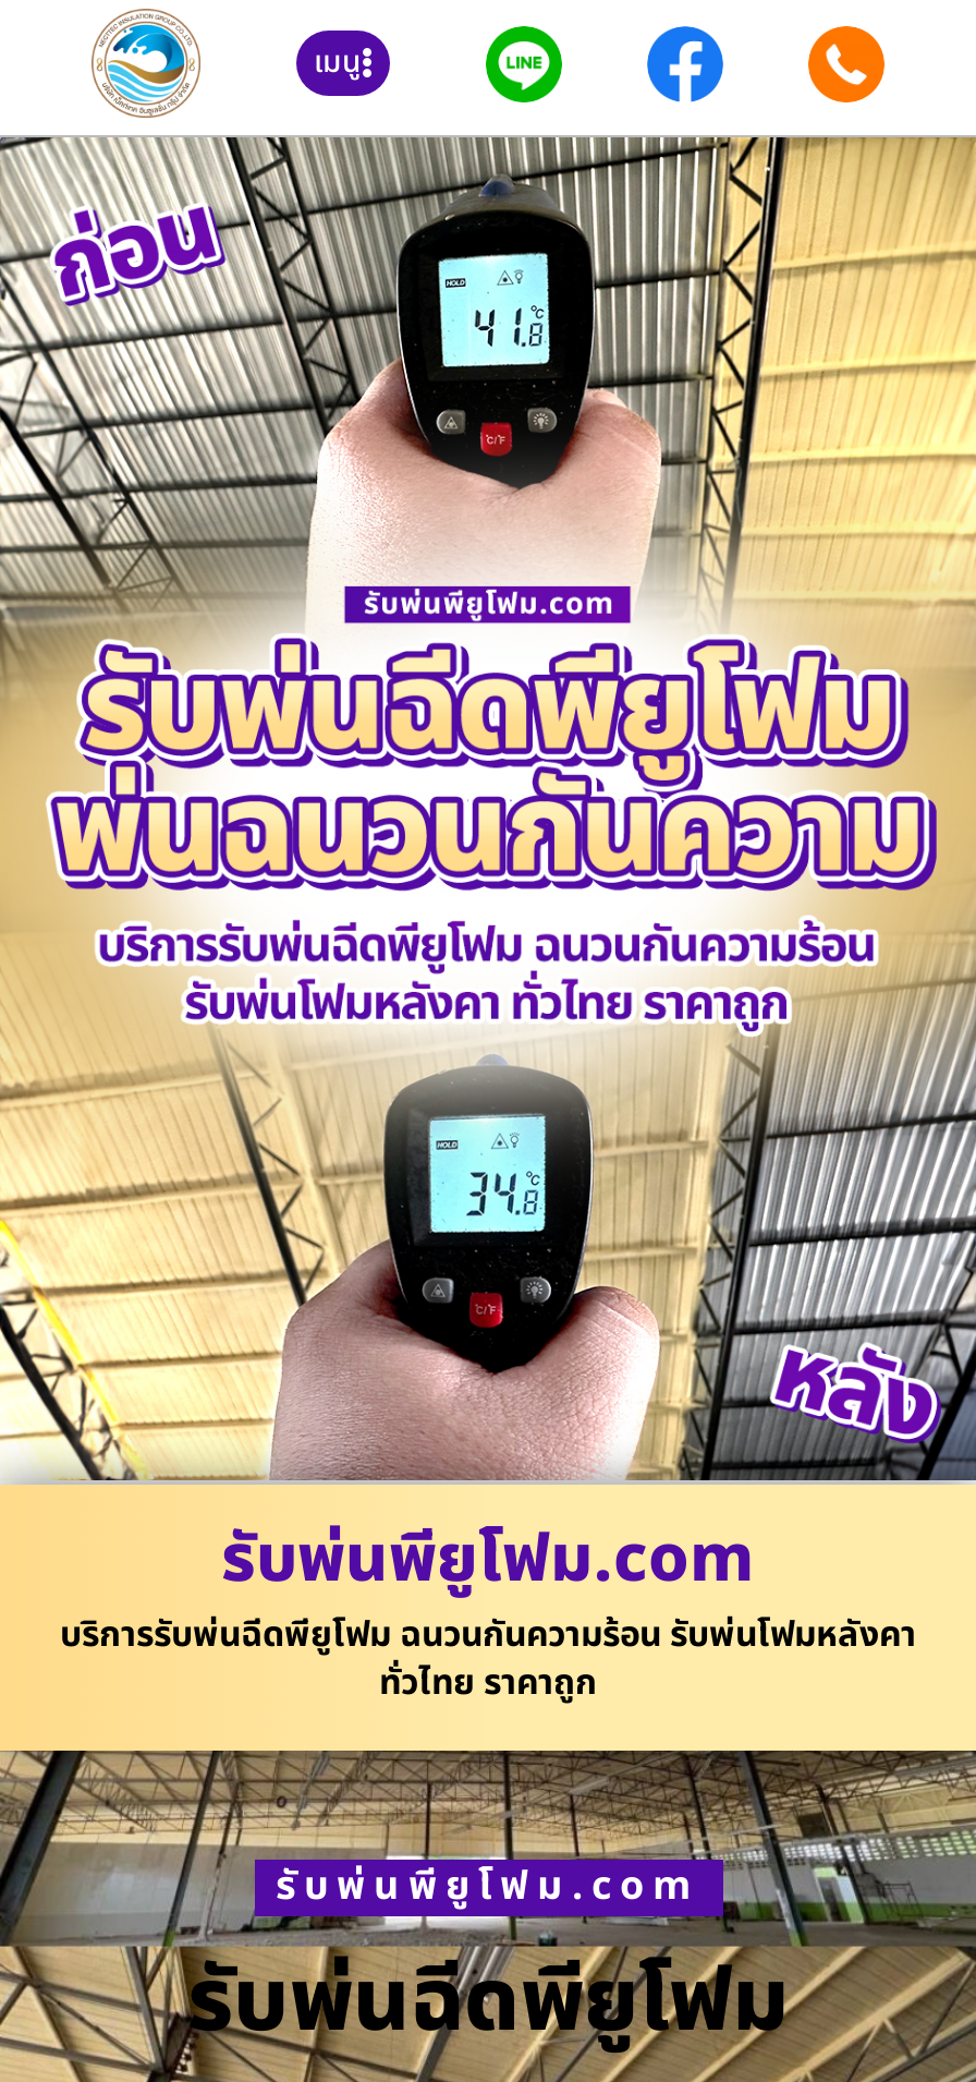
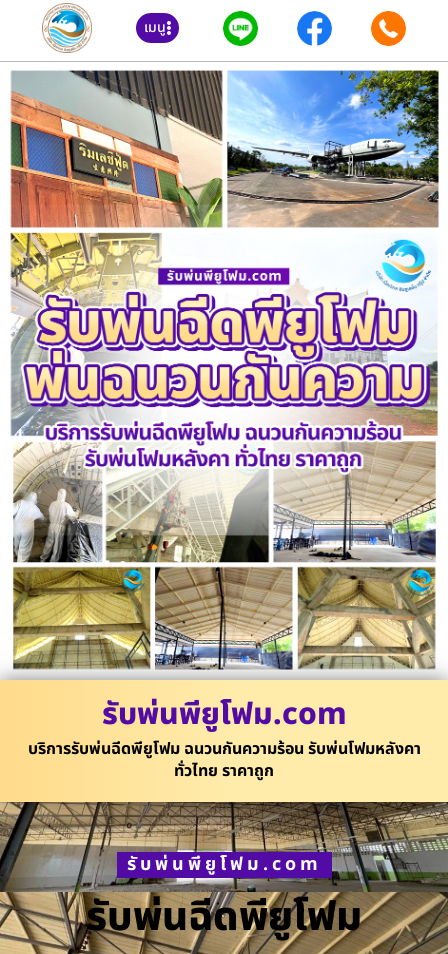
- [image]
+ [image]
